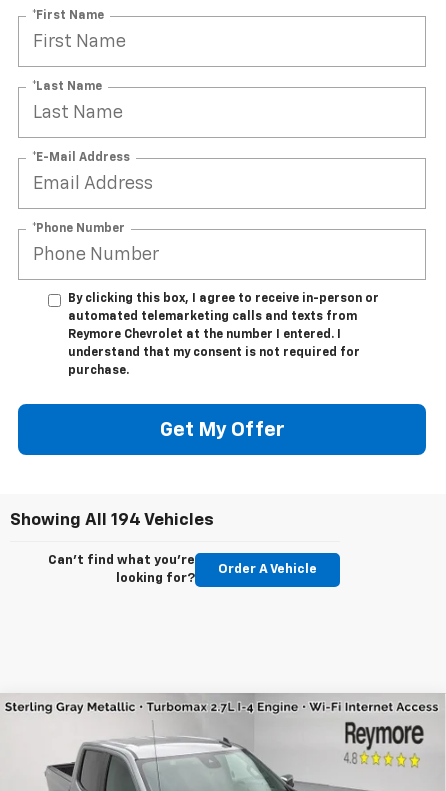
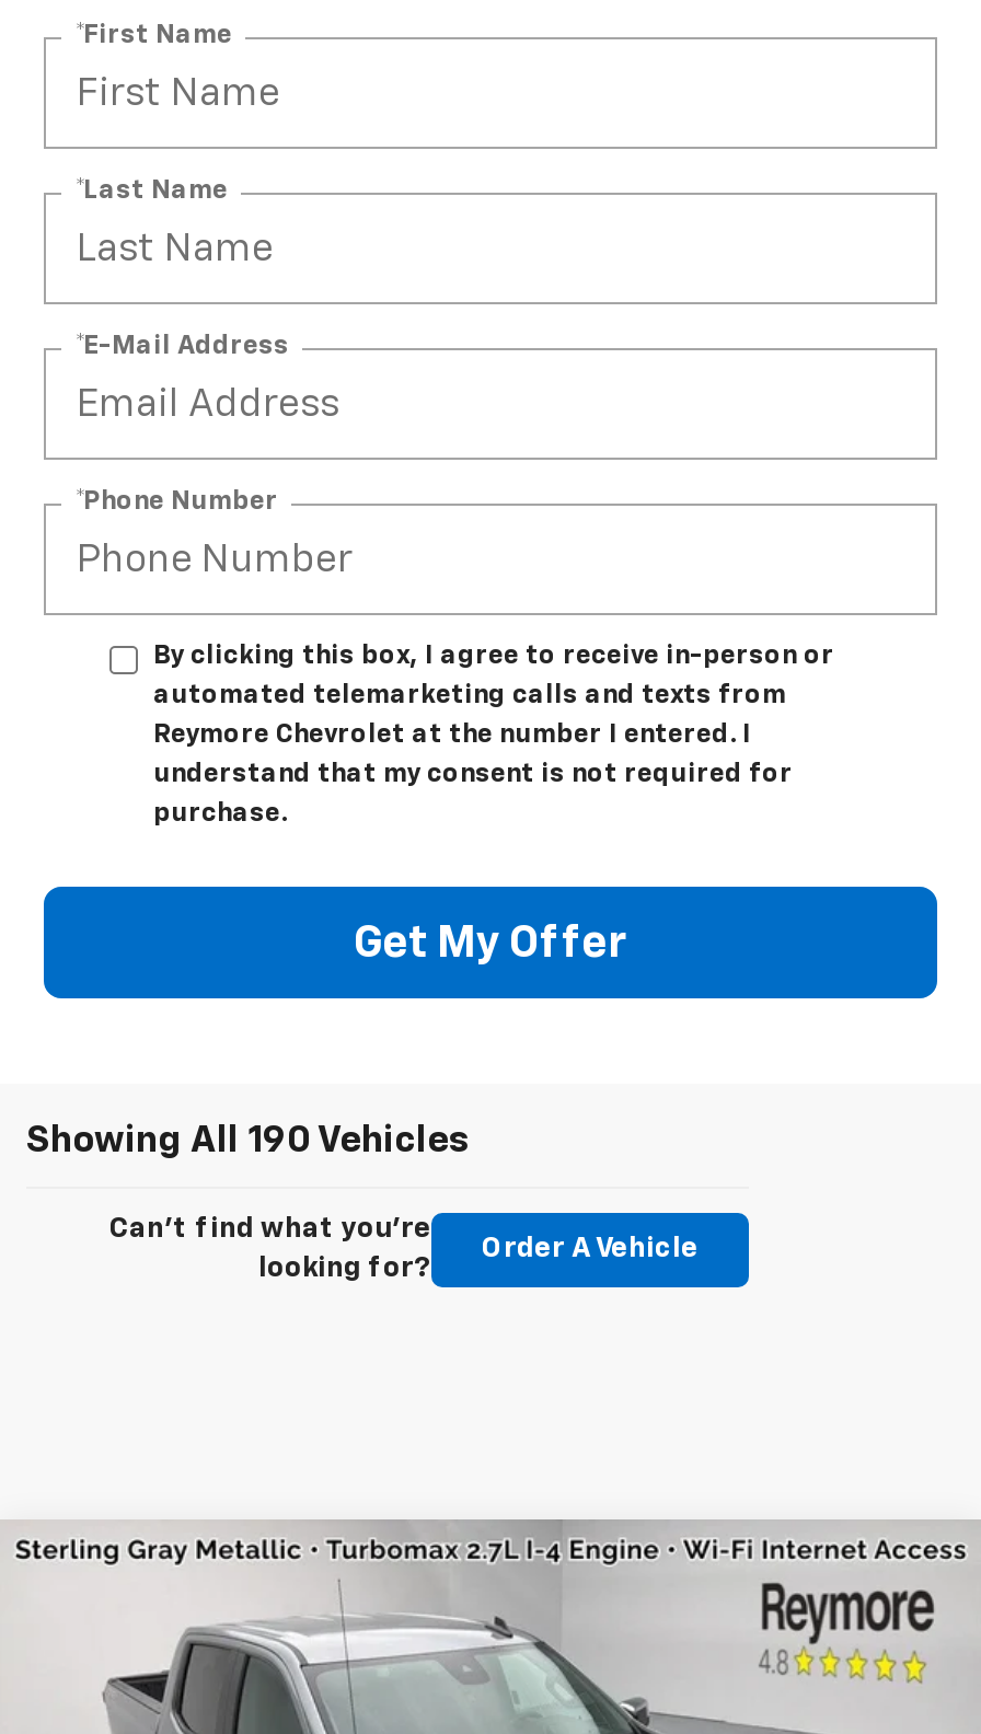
- Showing All 194 Vehicles
+ Showing All 190 Vehicles
